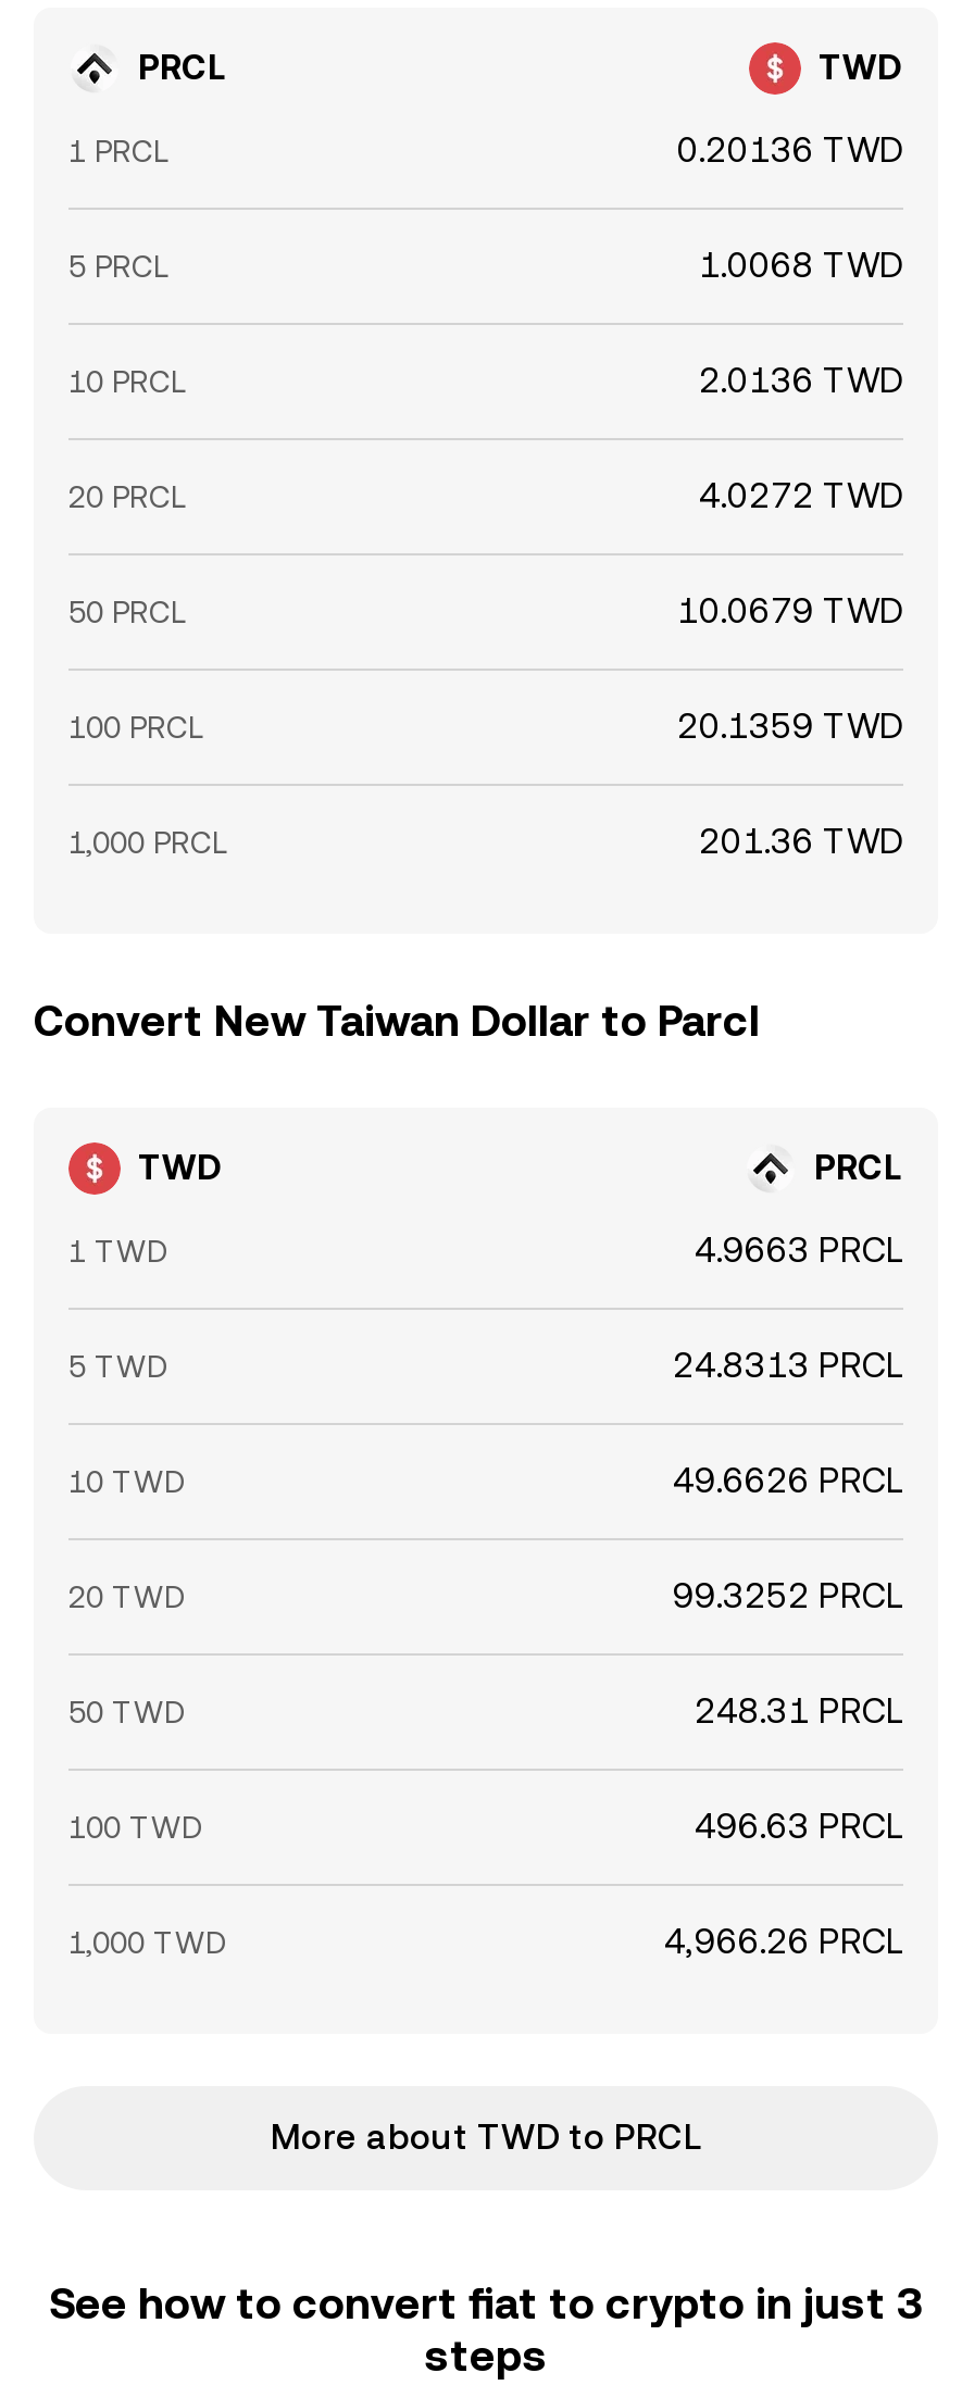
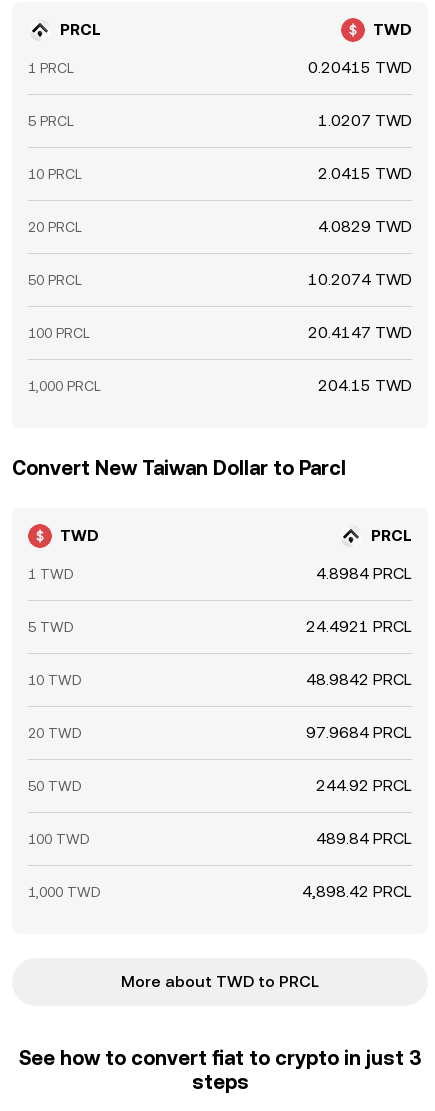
- 0.20136 TWD
+ 0.20415 TWD

- 1.0068 TWD
+ 1.0207 TWD

- 2.0136 TWD
+ 2.0415 TWD

- 4.0272 TWD
+ 4.0829 TWD

- 10.0679 TWD
+ 10.2074 TWD

- 20.1359 TWD
+ 20.4147 TWD

- 201.36 TWD
+ 204.15 TWD

- 4.9663 PRCL
+ 4.8984 PRCL

- 24.8313 PRCL
+ 24.4921 PRCL

- 49.6626 PRCL
+ 48.9842 PRCL

- 99.3252 PRCL
+ 97.9684 PRCL

- 248.31 PRCL
+ 244.92 PRCL

- 496.63 PRCL
+ 489.84 PRCL

- 4,966.26 PRCL
+ 4,898.42 PRCL
